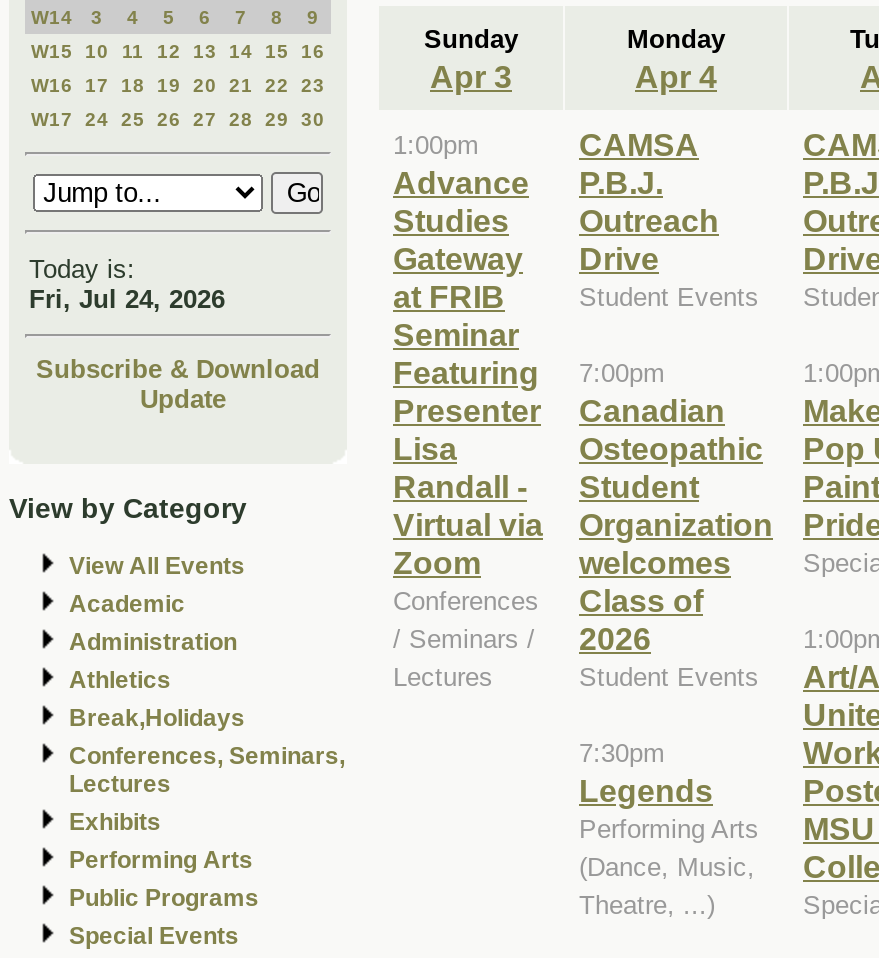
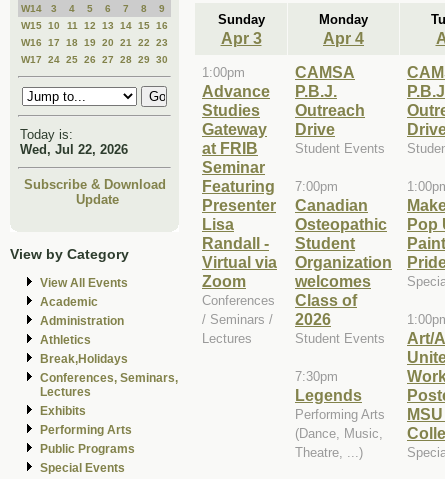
- Fri, Jul 24, 2026
+ Wed, Jul 22, 2026
